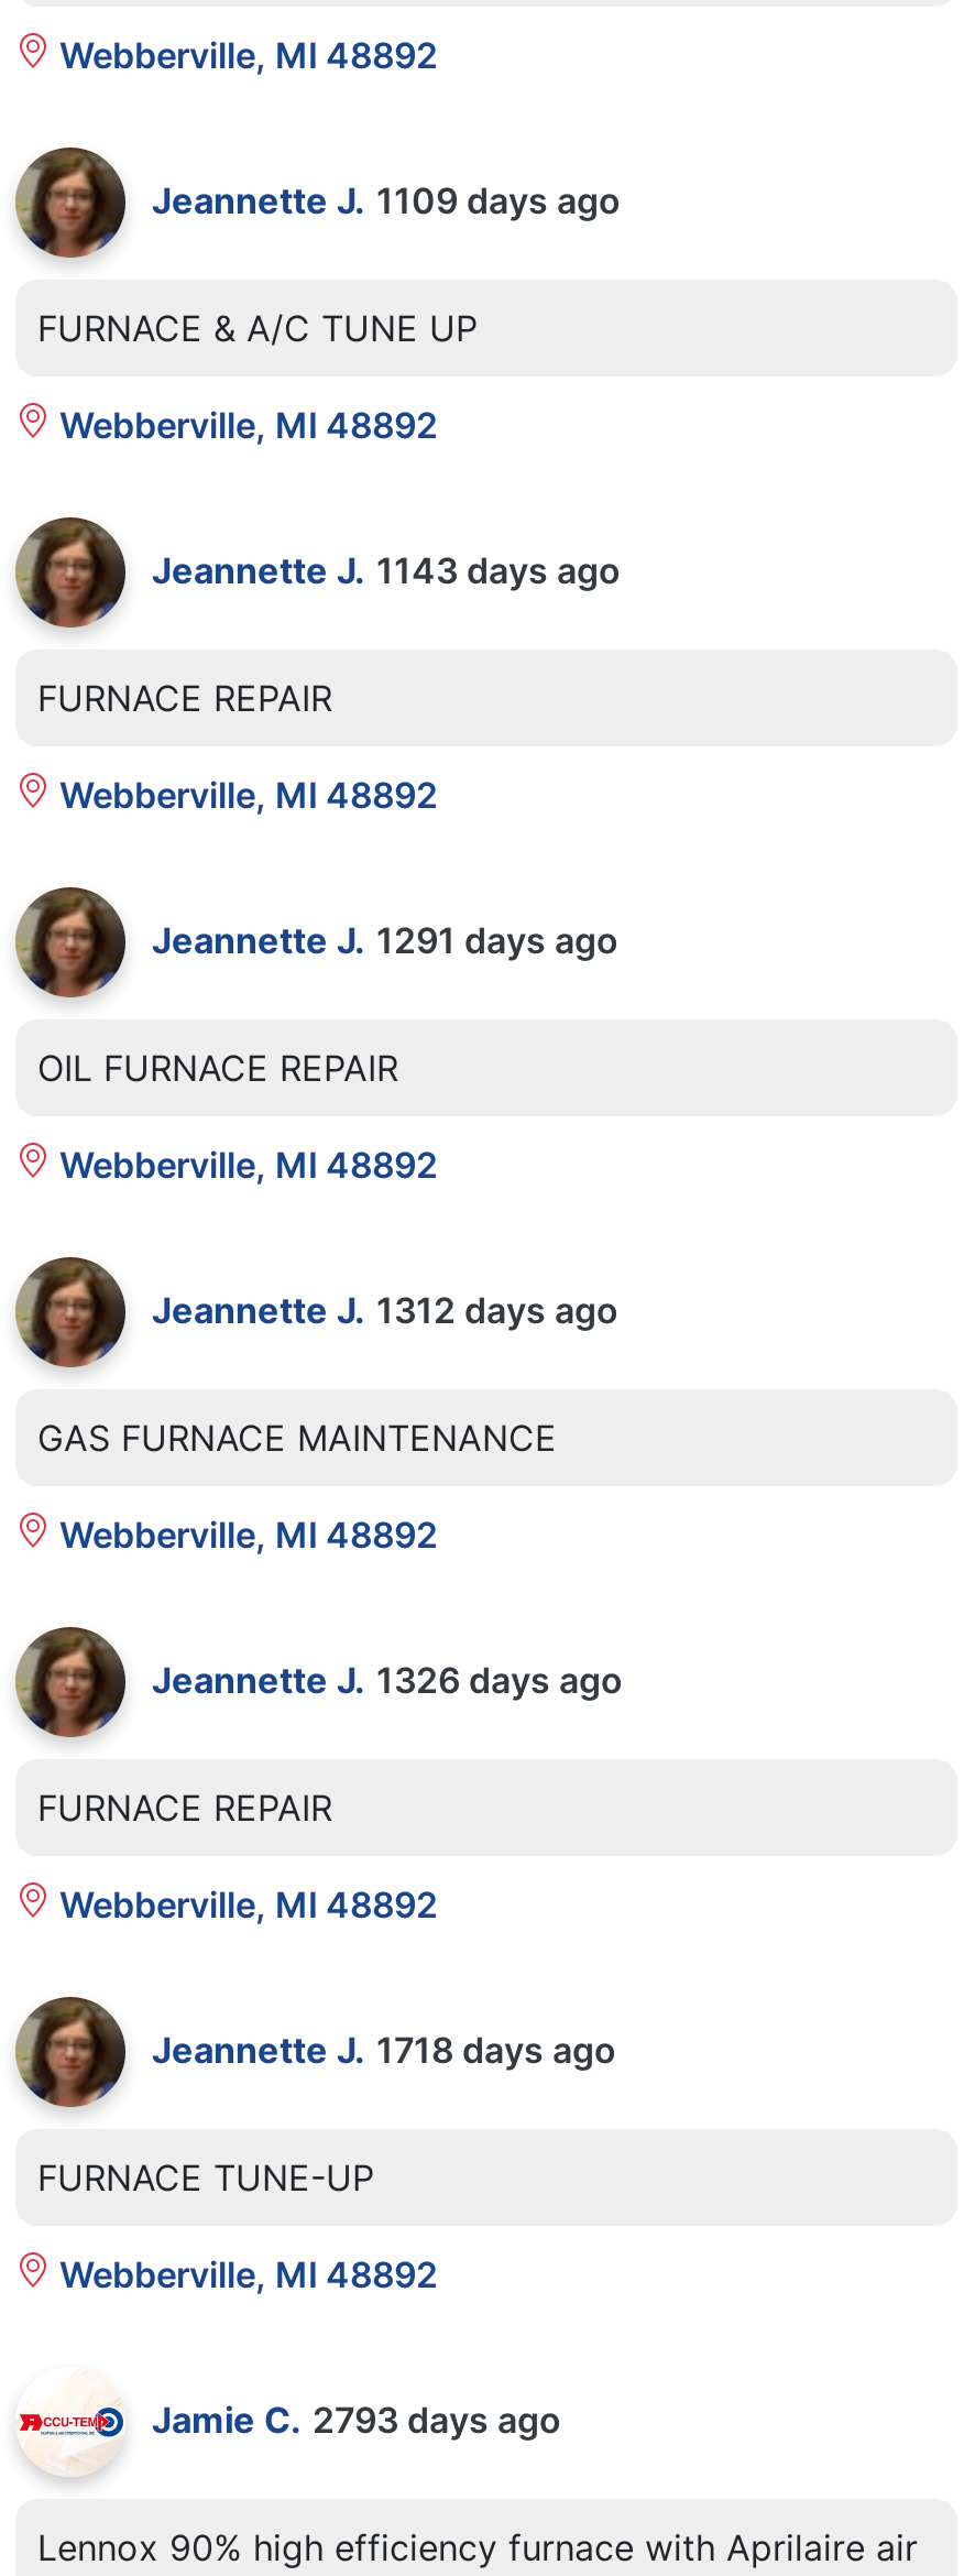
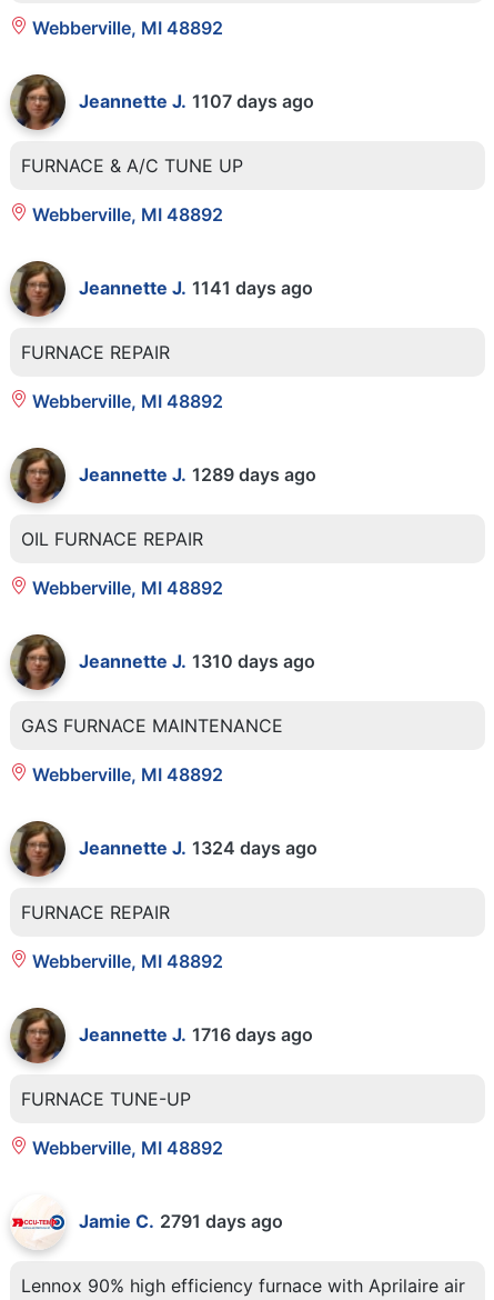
- Jeannette J. 1109 days ago
+ Jeannette J. 1107 days ago

- Jeannette J. 1143 days ago
+ Jeannette J. 1141 days ago

- Jeannette J. 1291 days ago
+ Jeannette J. 1289 days ago

- Jeannette J. 1312 days ago
+ Jeannette J. 1310 days ago

- Jeannette J. 1326 days ago
+ Jeannette J. 1324 days ago

- Jeannette J. 1718 days ago
+ Jeannette J. 1716 days ago

- Jamie C. 2793 days ago
+ Jamie C. 2791 days ago
